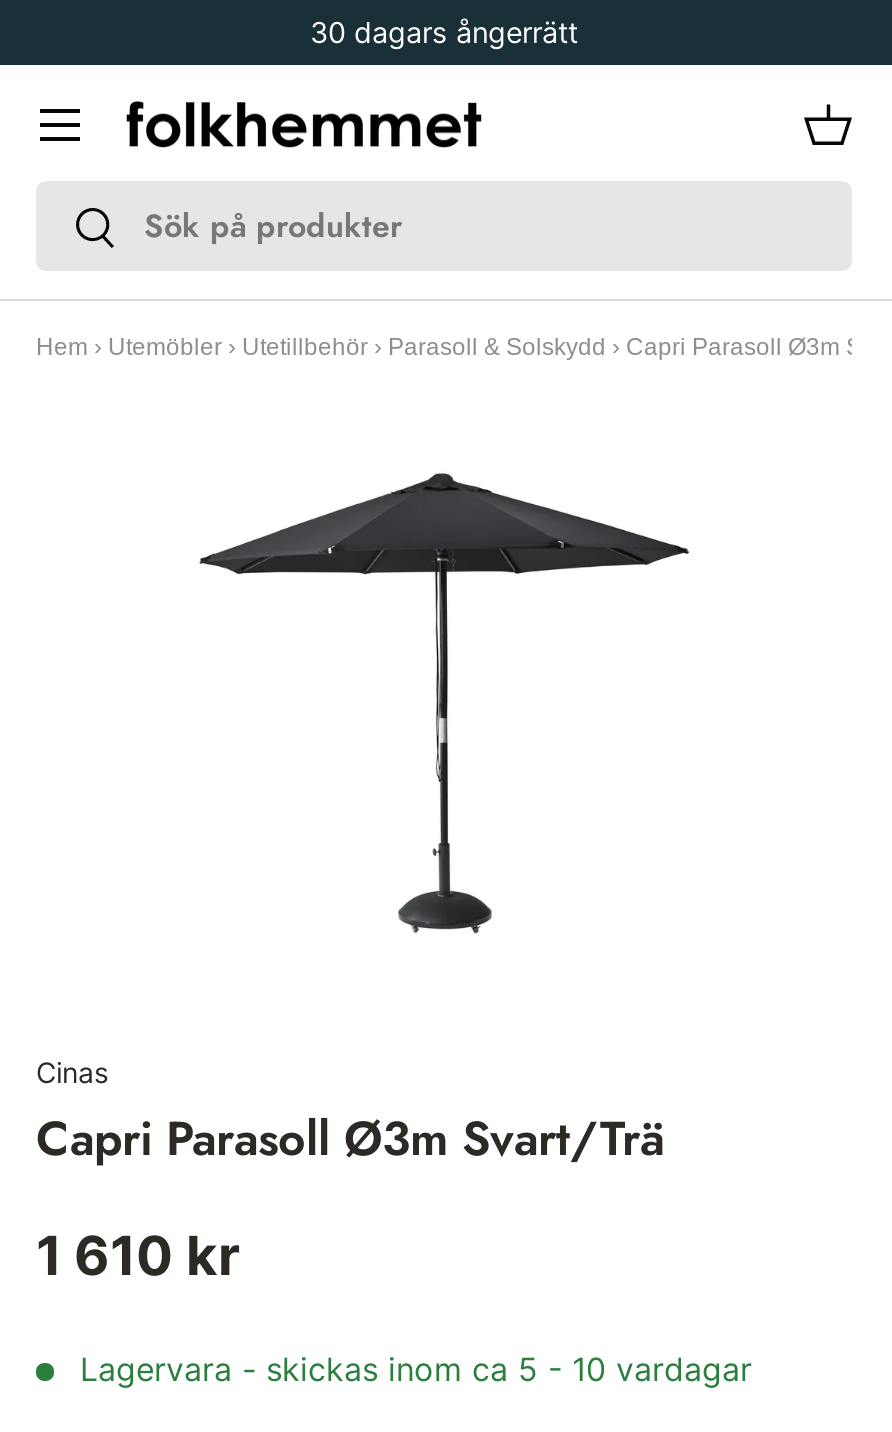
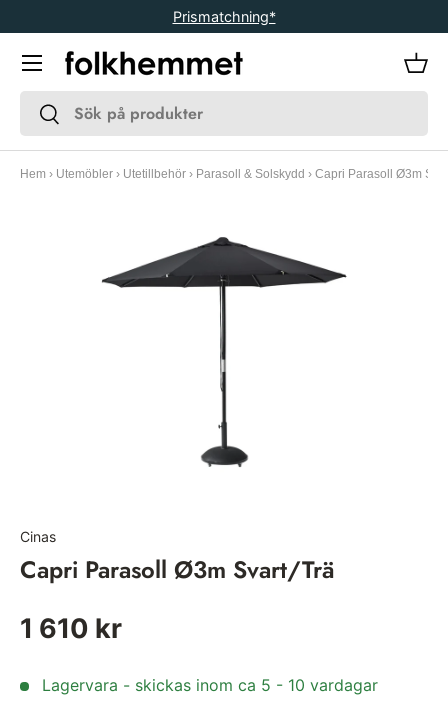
- 30 dagars ångerrätt
+ Prismatchning*
